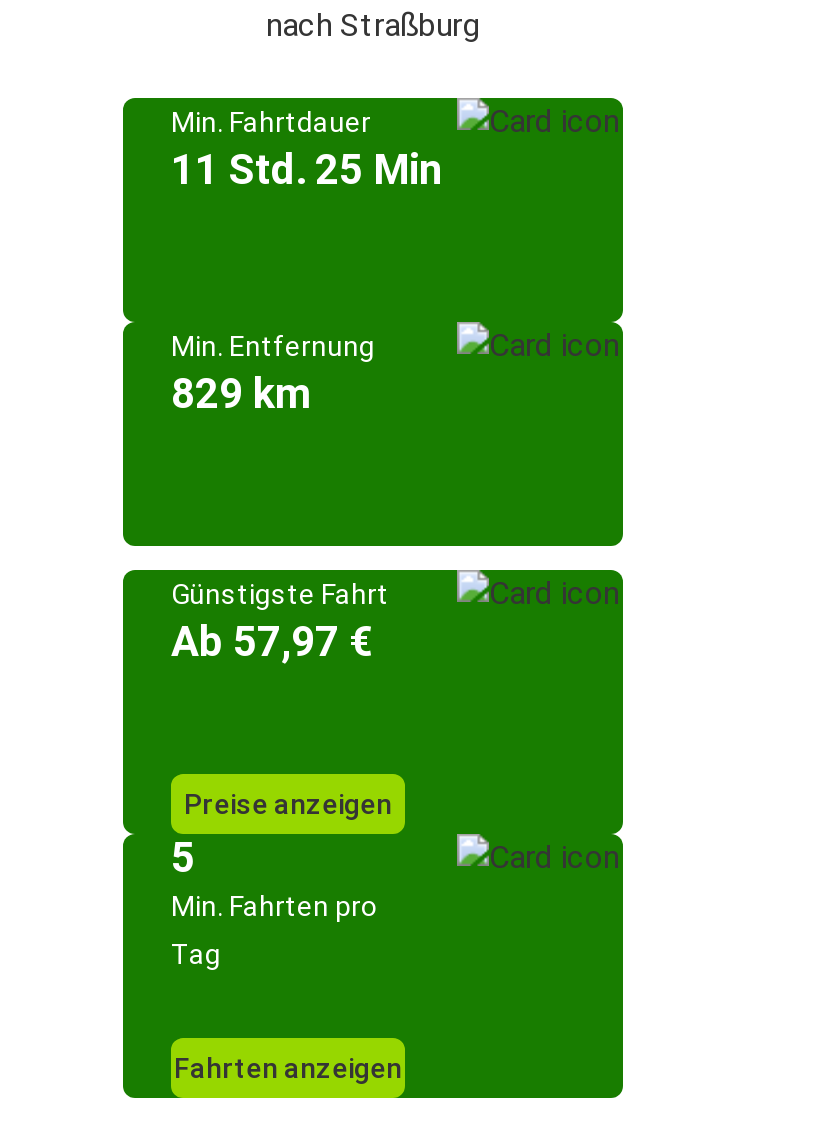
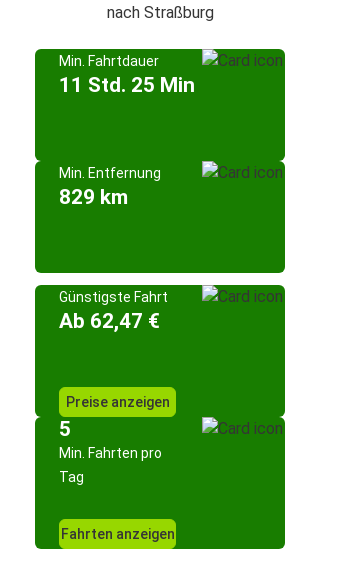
- Ab 57,97 €
+ Ab 62,47 €
